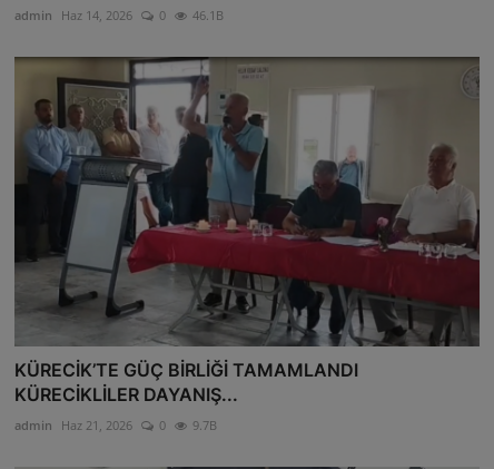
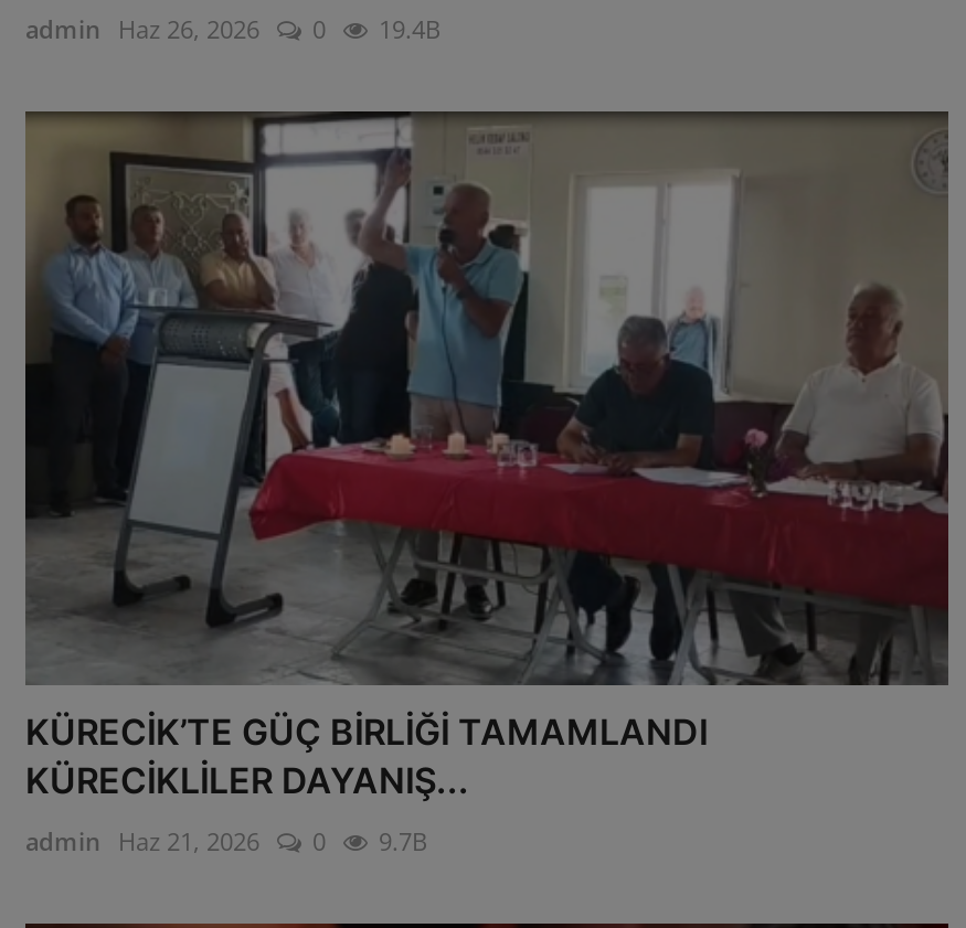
- admin Haz 14, 2026
+ admin Haz 26, 2026

- 46.1B
+ 19.4B
